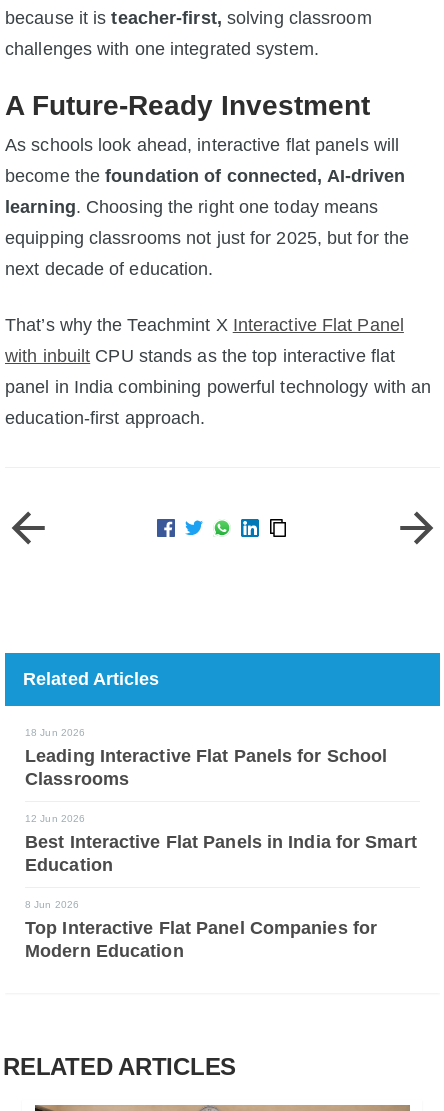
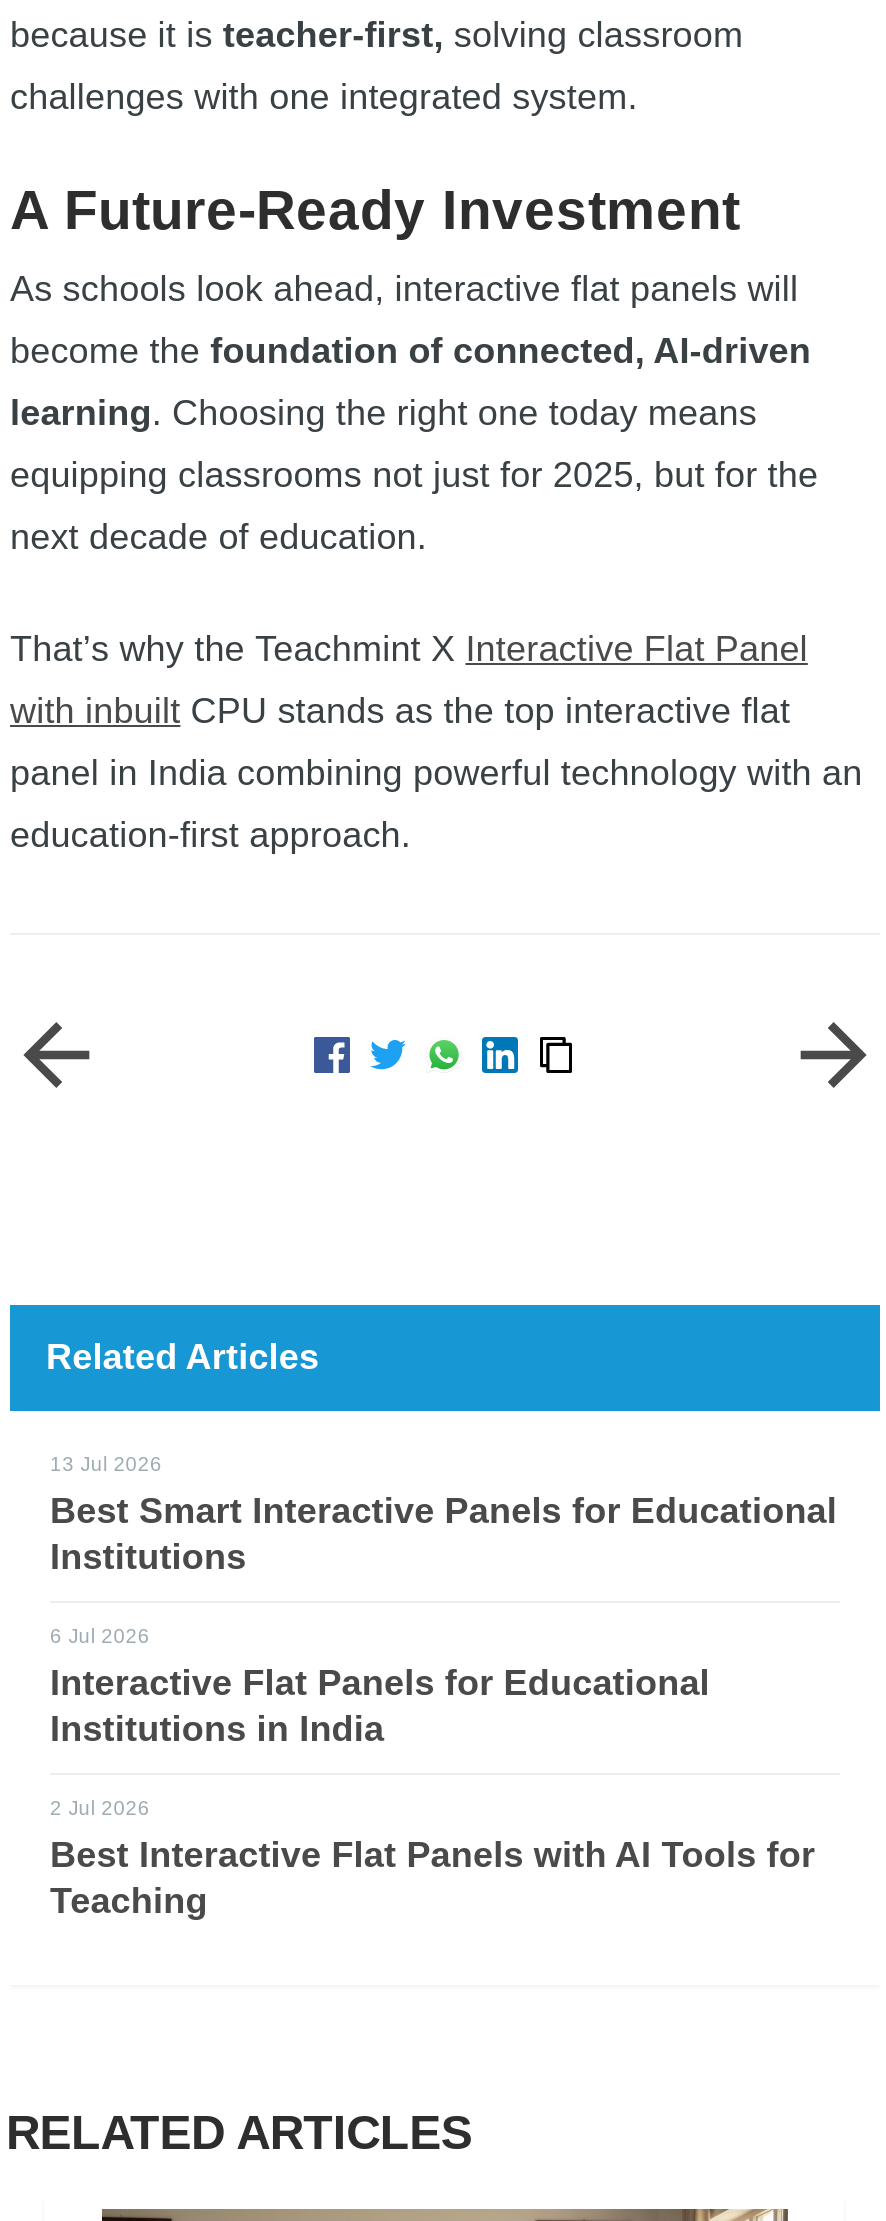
- 18 Jun 2026
- Leading Interactive Flat Panels for School
- Classrooms
+ 13 Jul 2026
+ Best Smart Interactive Panels for Educational
+ Institutions

- 12 Jun 2026
- Best Interactive Flat Panels in India for Smart
- Education
+ 6 Jul 2026
+ Interactive Flat Panels for Educational
+ Institutions in India

- 8 Jun 2026
- Top Interactive Flat Panel Companies for
- Modern Education
+ 2 Jul 2026
+ Best Interactive Flat Panels with AI Tools for
+ Teaching
